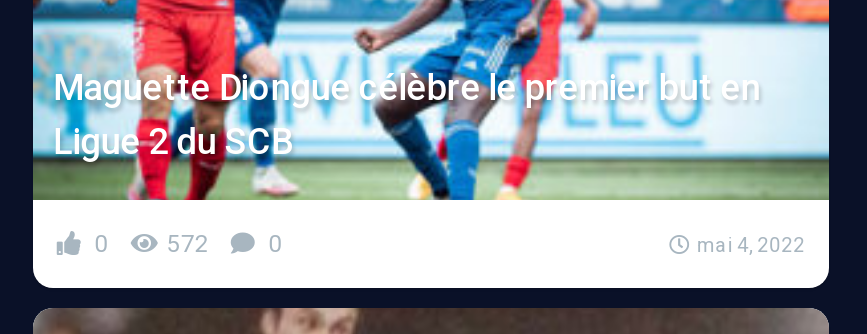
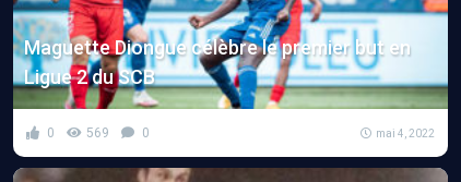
- 0 572 0
+ 0 569 0
